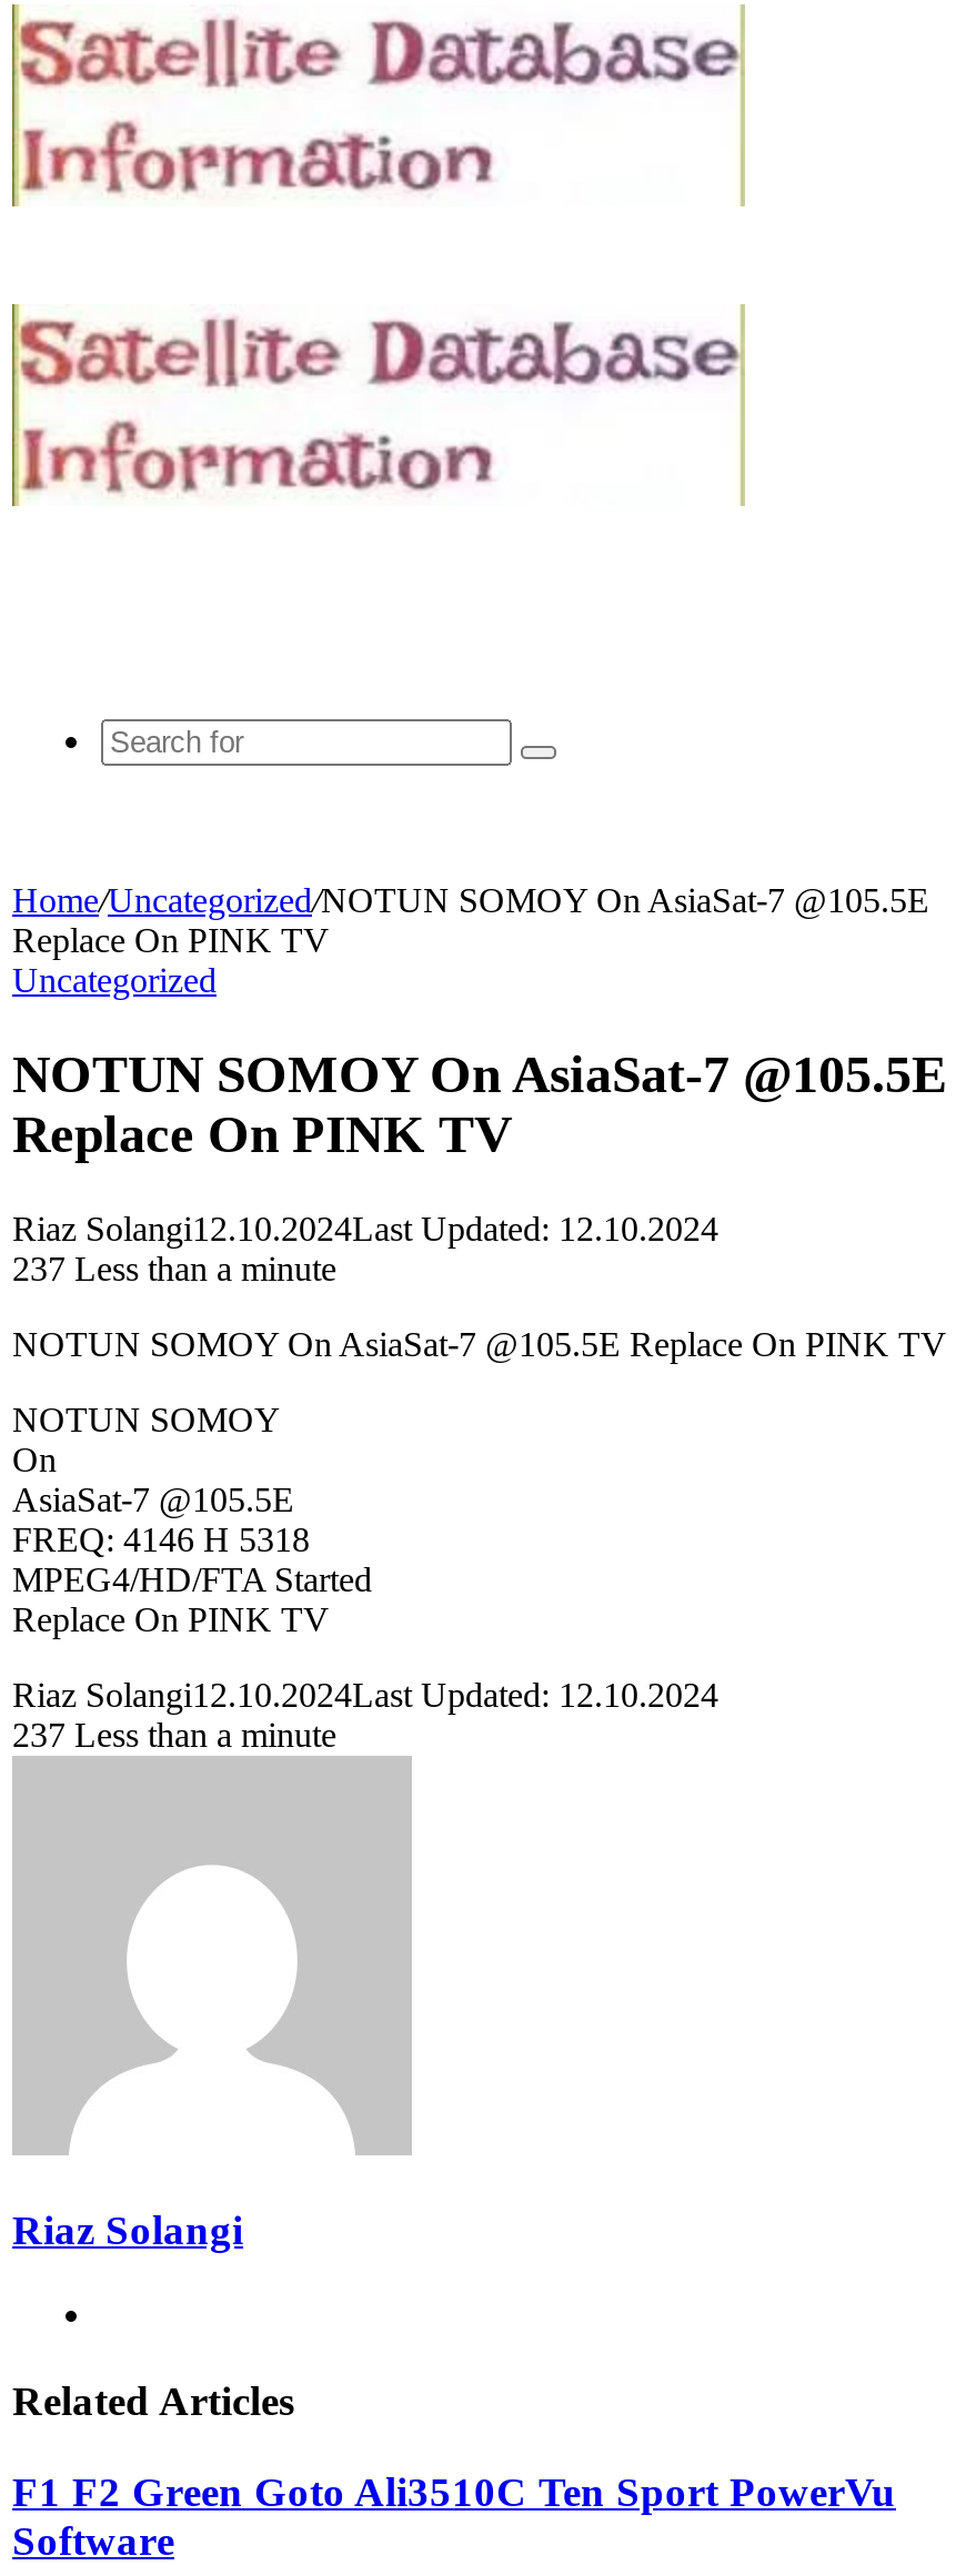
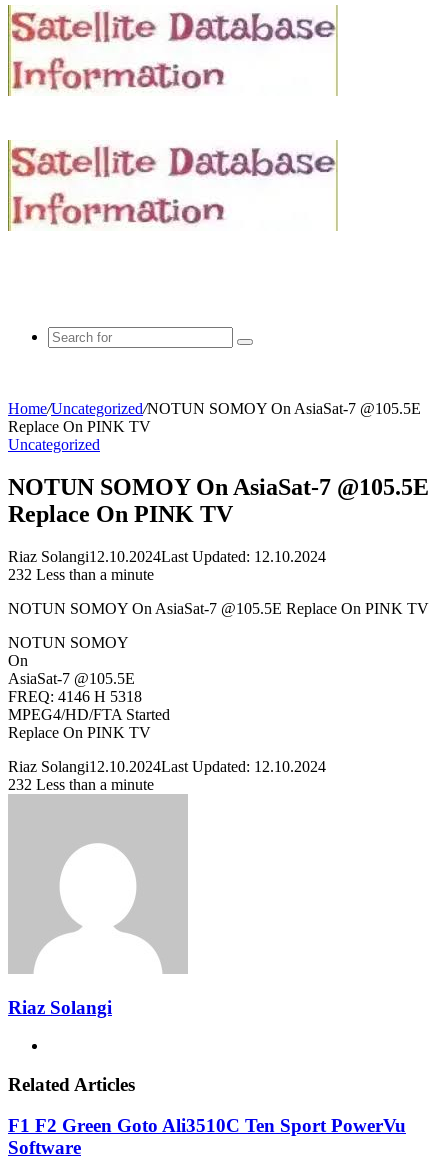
- 237 Less than a minute
+ 232 Less than a minute

- 237 Less than a minute
+ 232 Less than a minute
